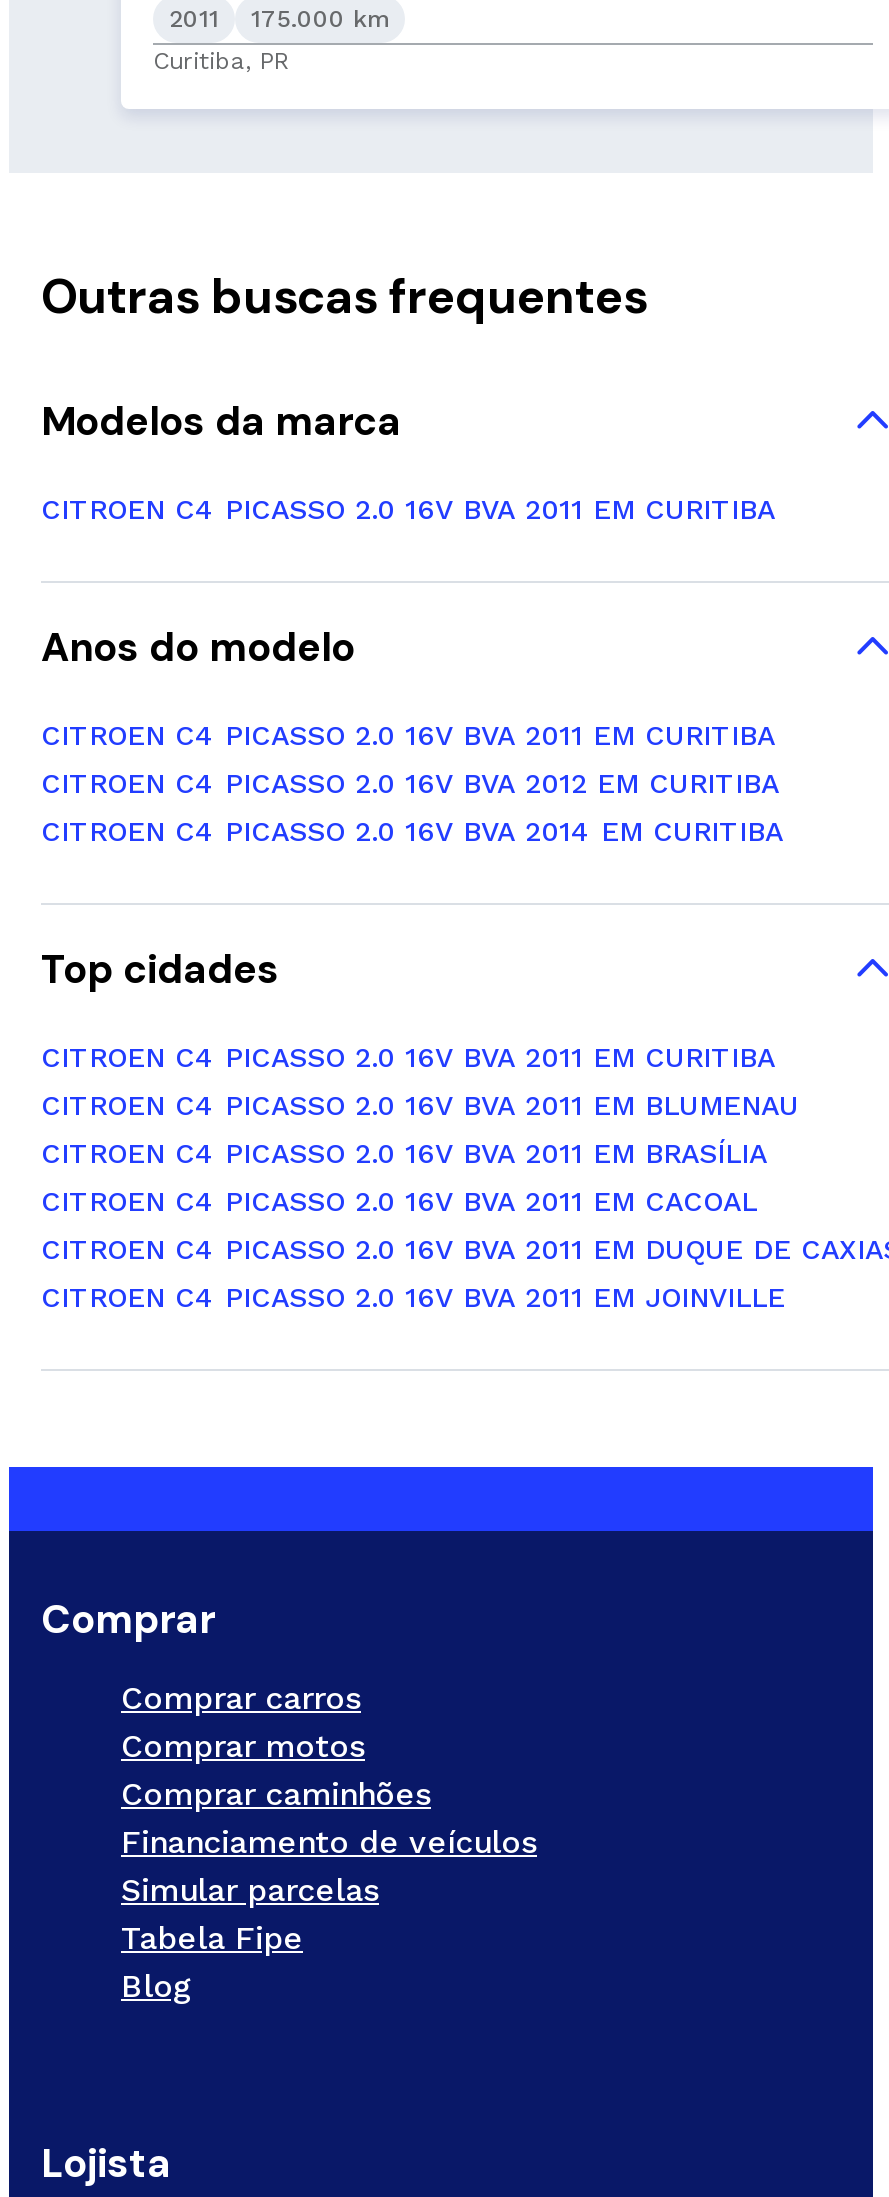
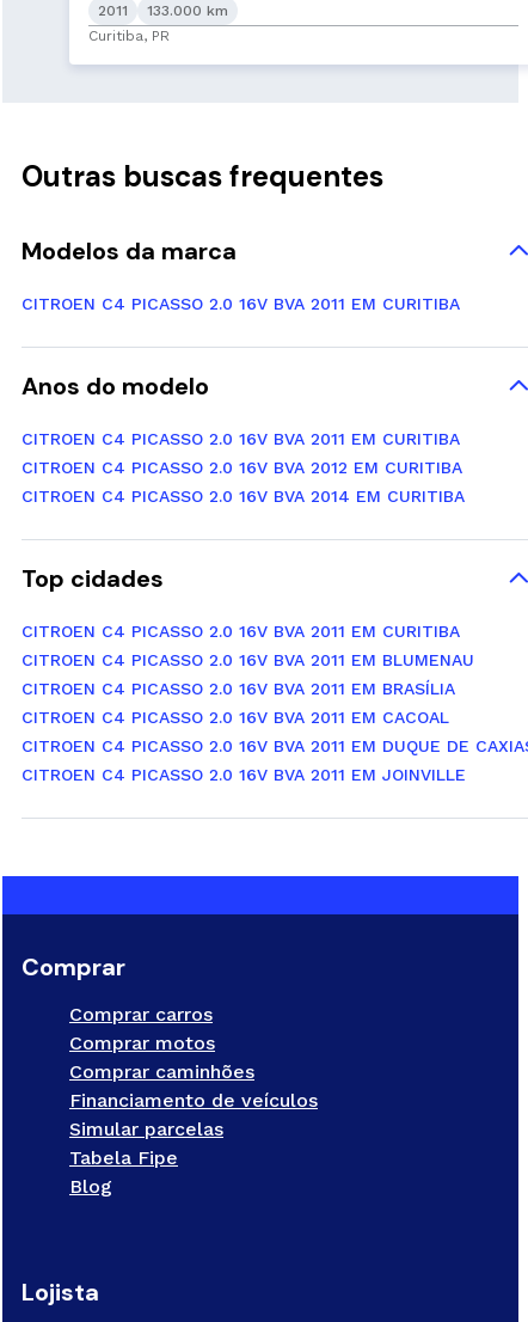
- 2011 175.000 km
+ 2011 133.000 km
